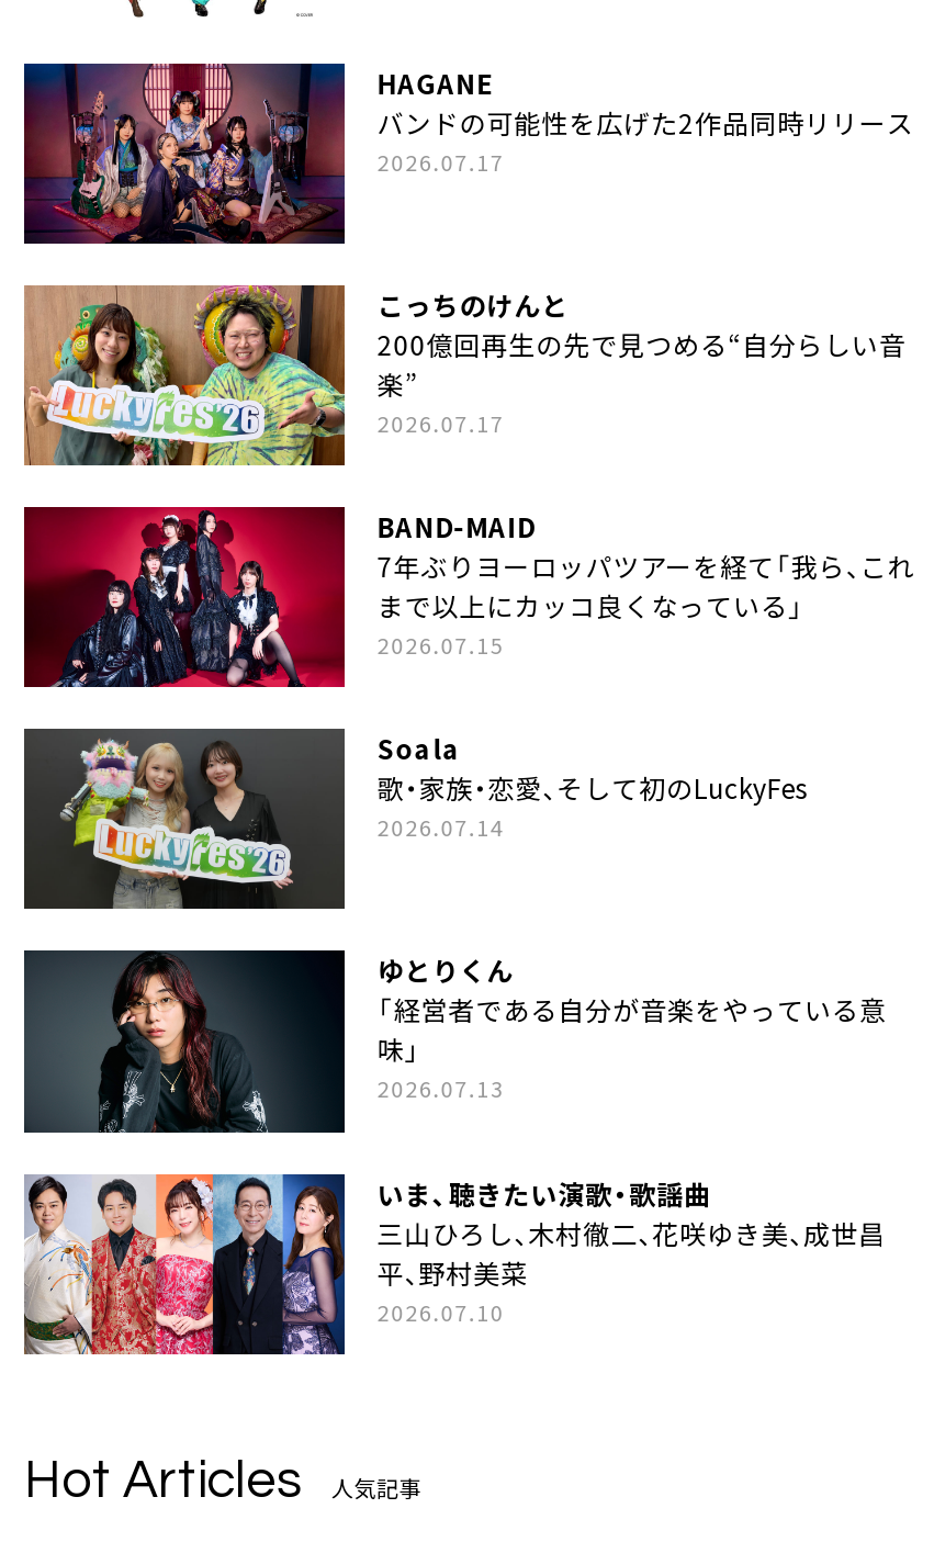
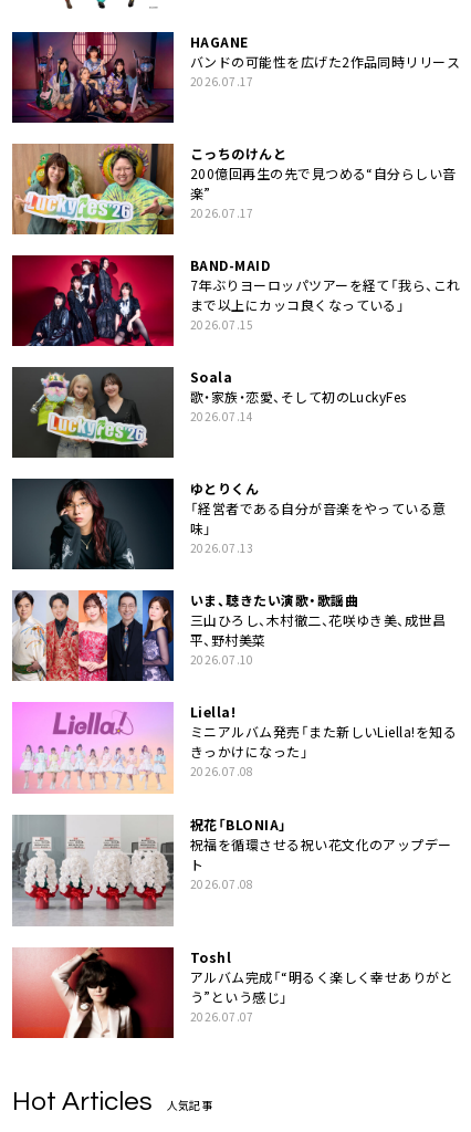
+ [image]
+ Liella!
+ ミニアルバム発売「また新しいLiella!を知る
+ きっかけになった」
+ 2026.07.08
+ 祝花「BLONIA」
+ 祝福を循環させる祝い花文化のアップデー
+ ト
+ 2026.07.08

+ [image]

+ [image]
+ Toshl
+ アルバム完成「“明るく楽しく幸せありがと
+ う”という感じ」
+ 2026.07.07
